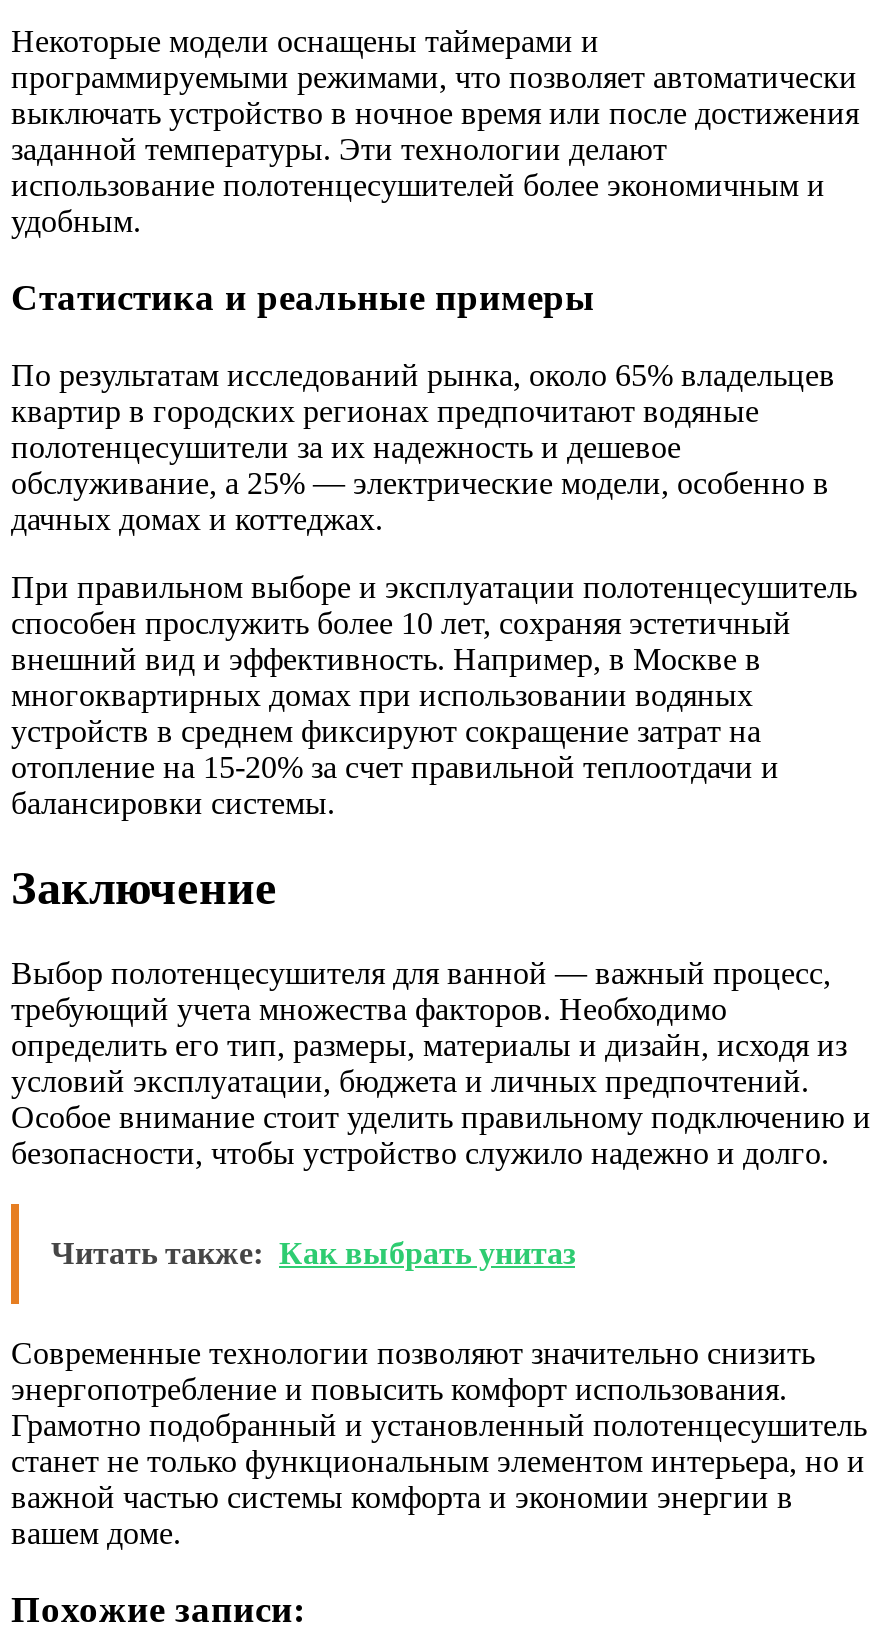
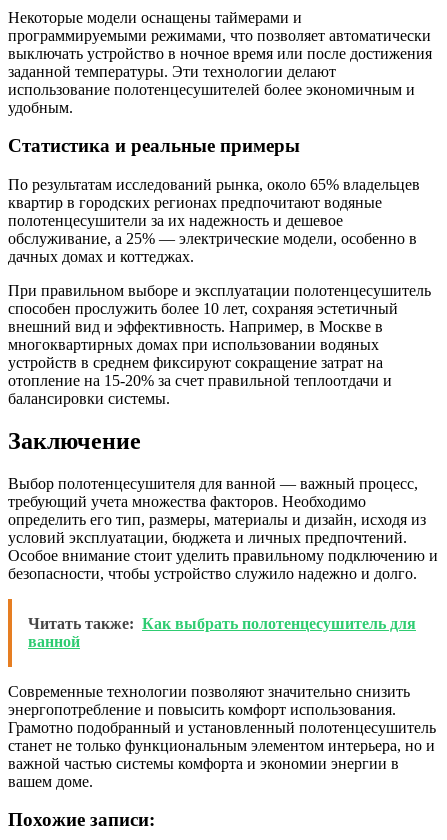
- Читать также: Как выбрать унитаз
+ Читать также: Как выбрать полотенцесушитель для
+ ванной
